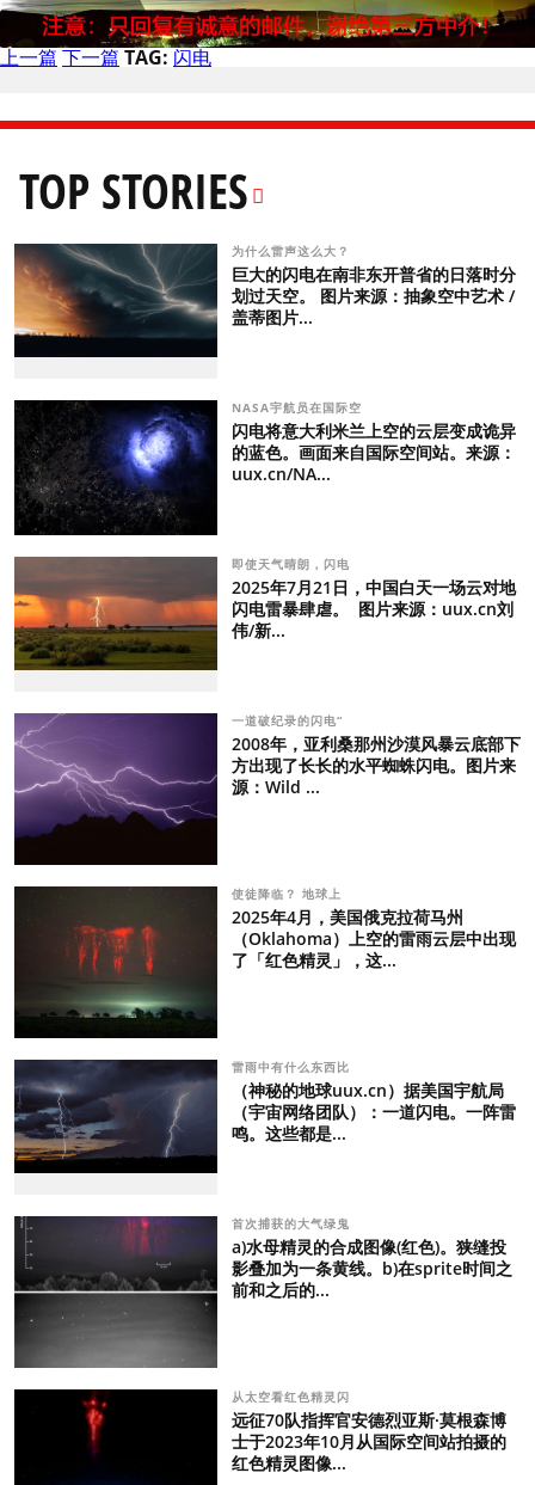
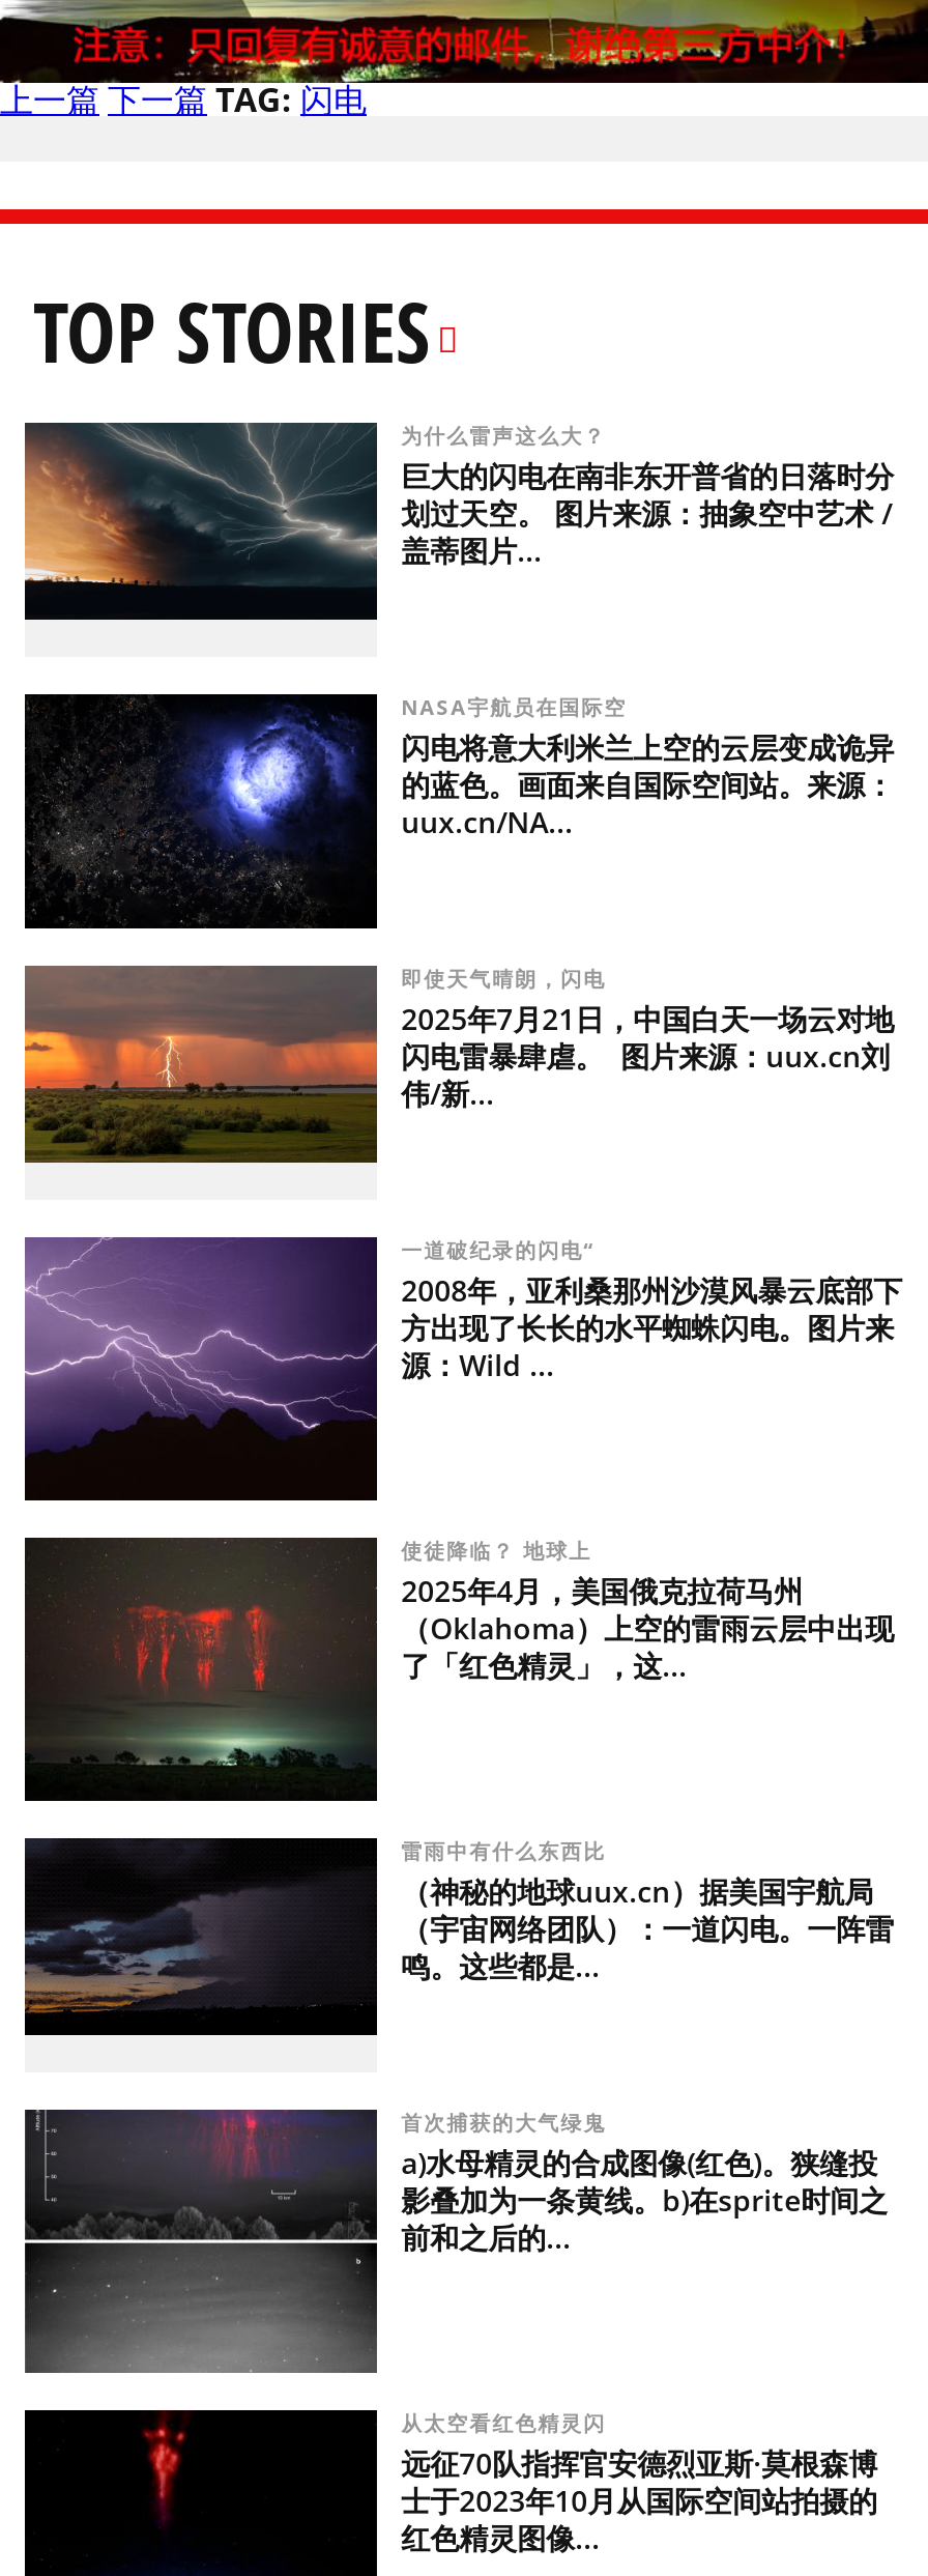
- [image]
+ [image]
